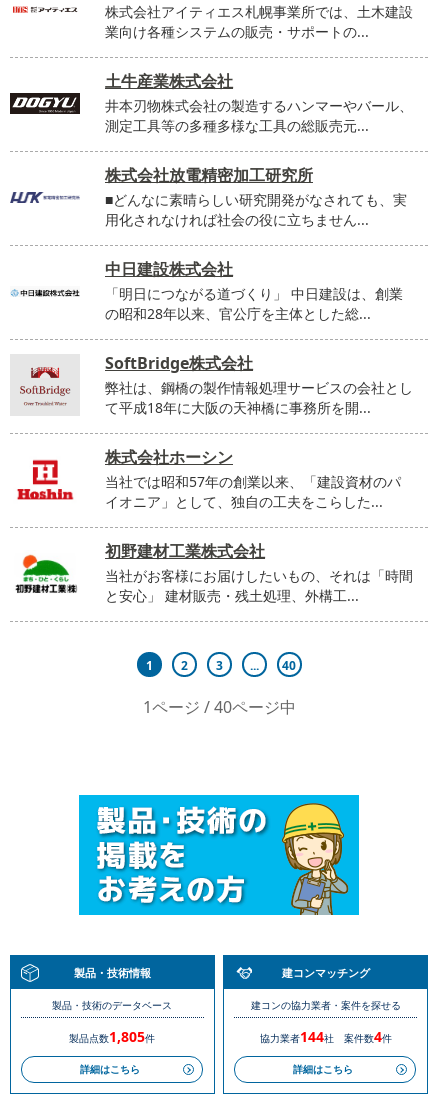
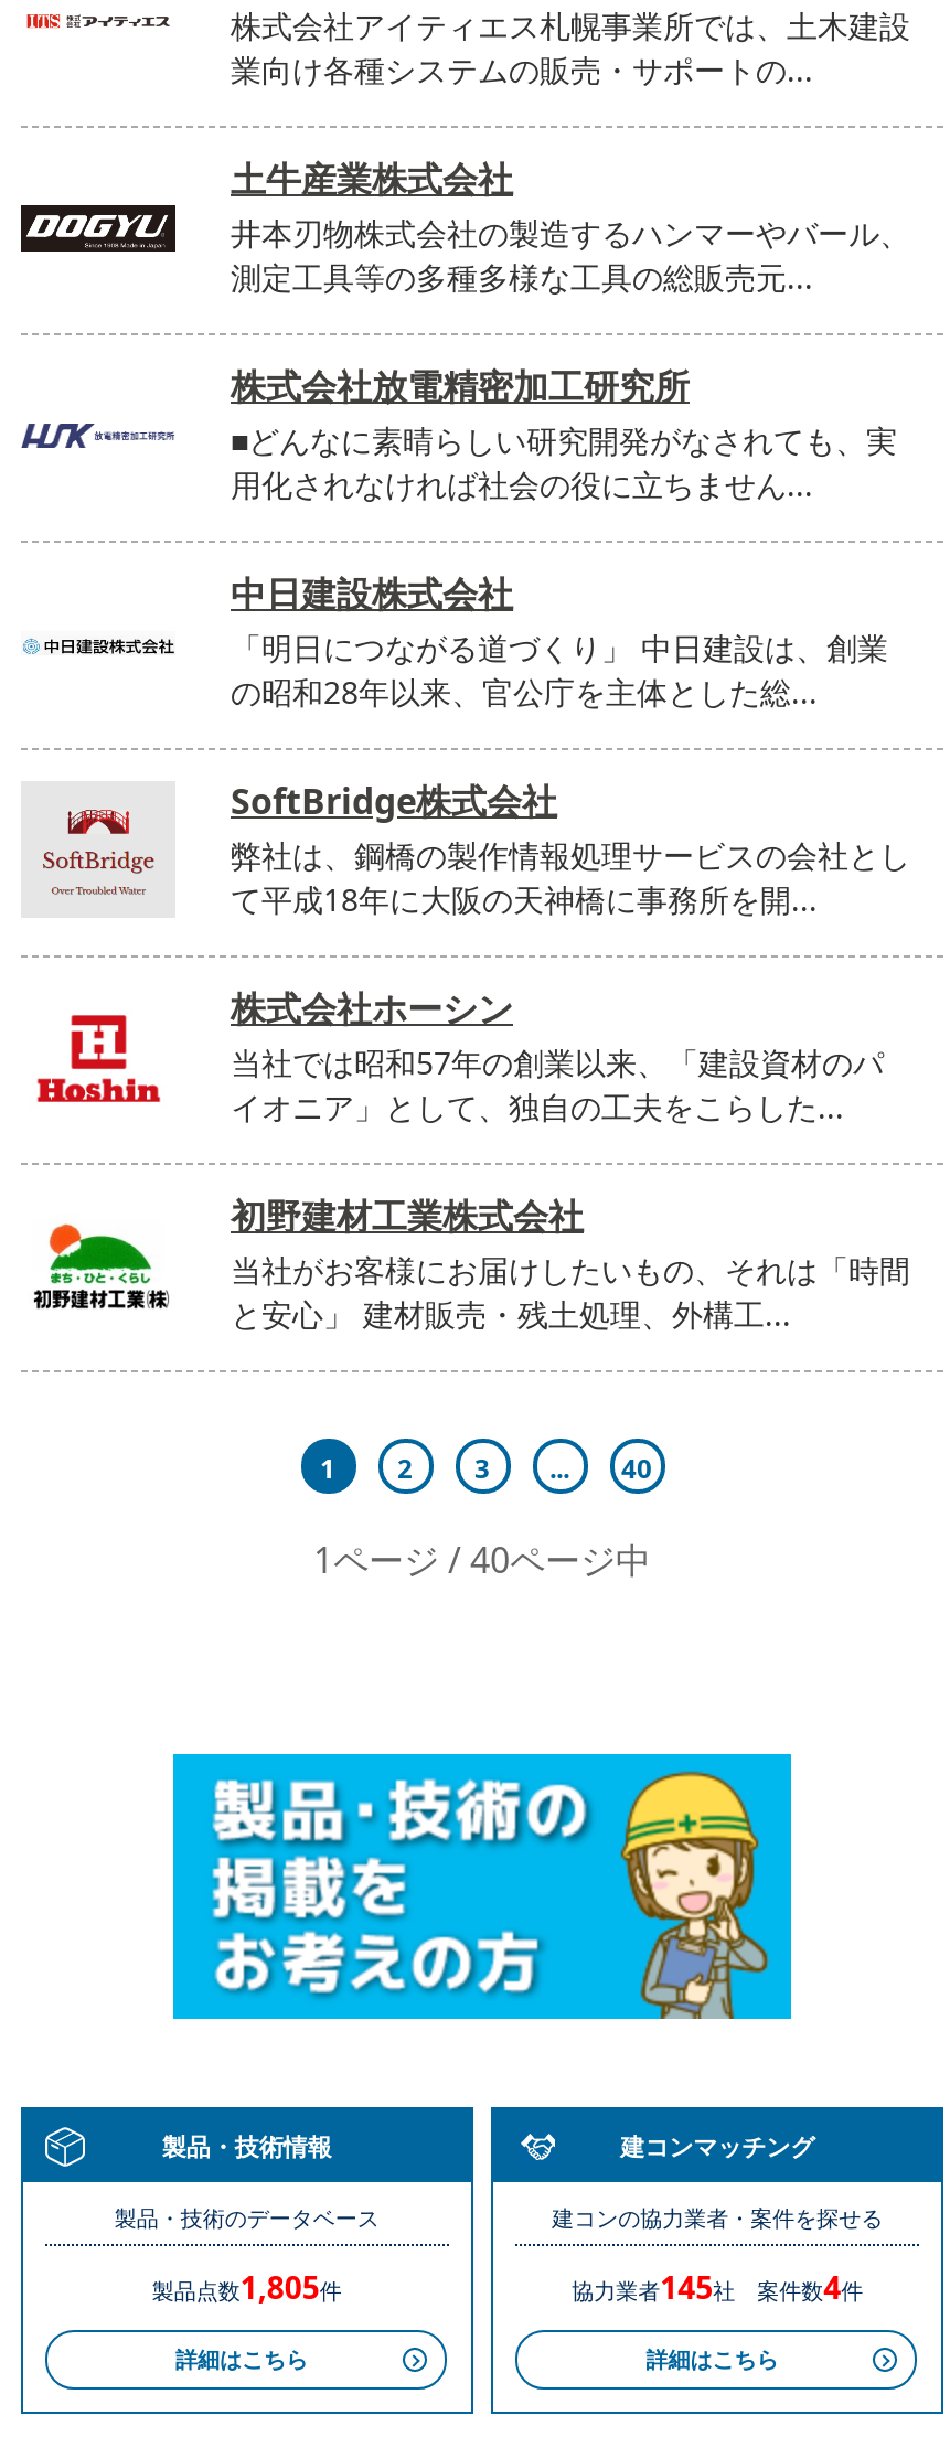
- 協力業者144社 案件数4件
+ 協力業者145社 案件数4件
